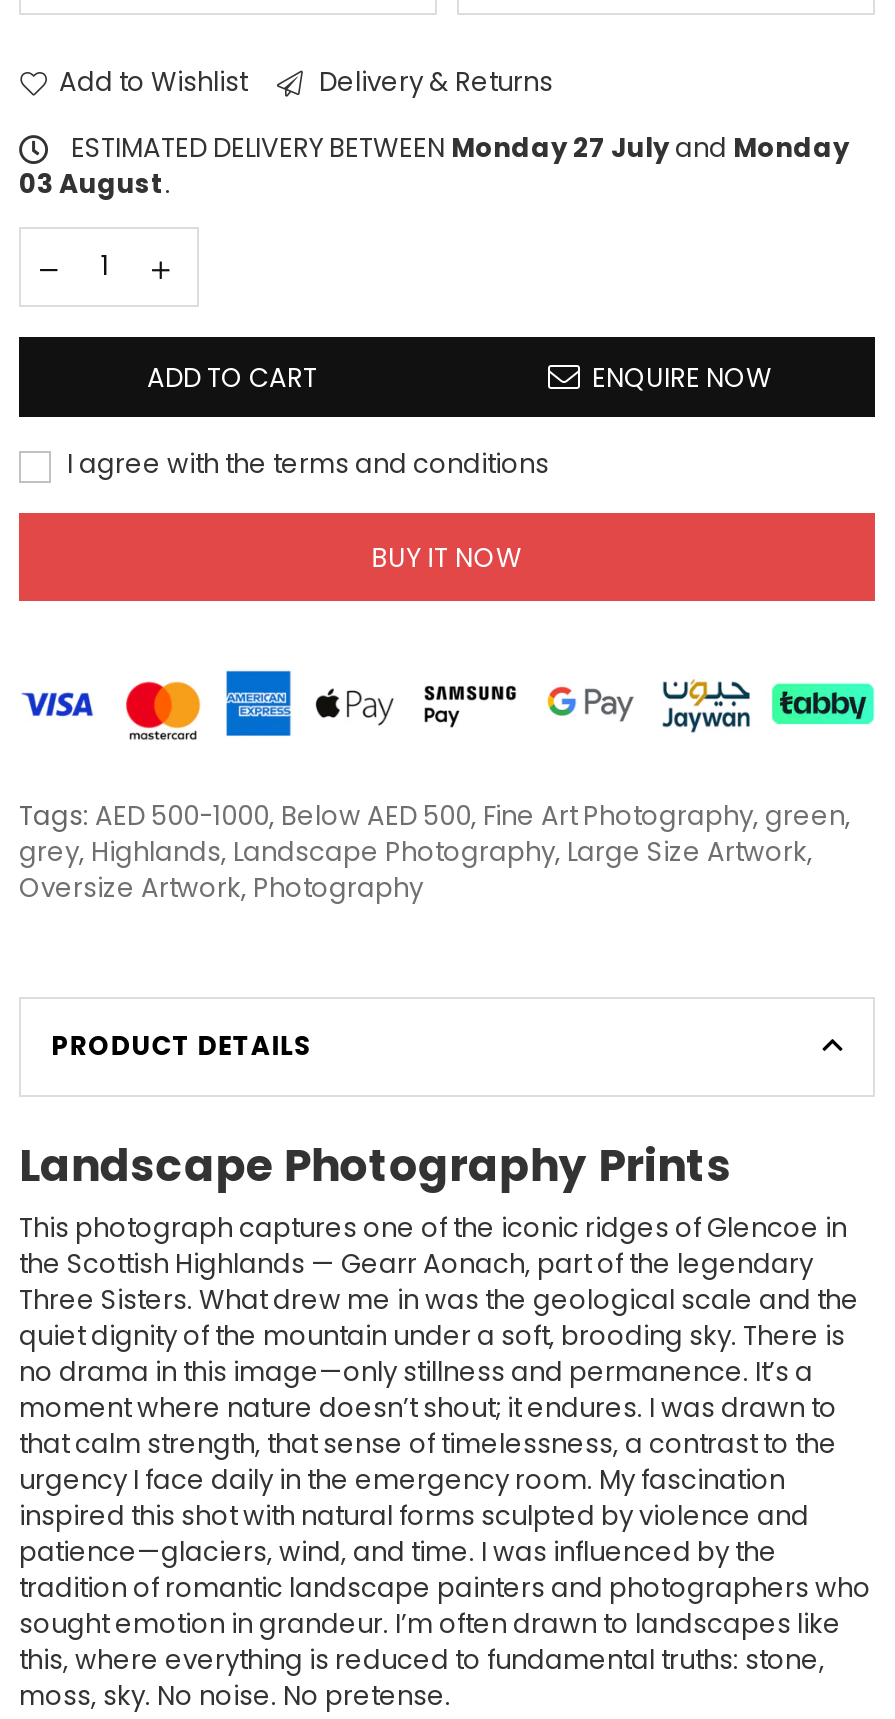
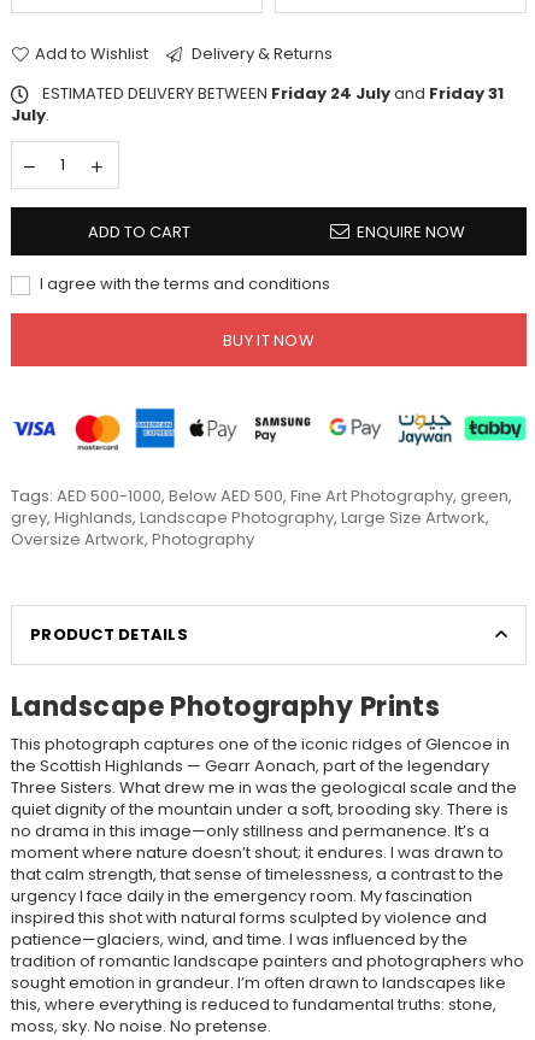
- ESTIMATED DELIVERY BETWEEN Monday 27 July and Monday
- 03 August.
+ ESTIMATED DELIVERY BETWEEN Friday 24 July and Friday 31
+ July.
